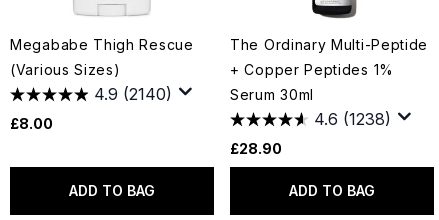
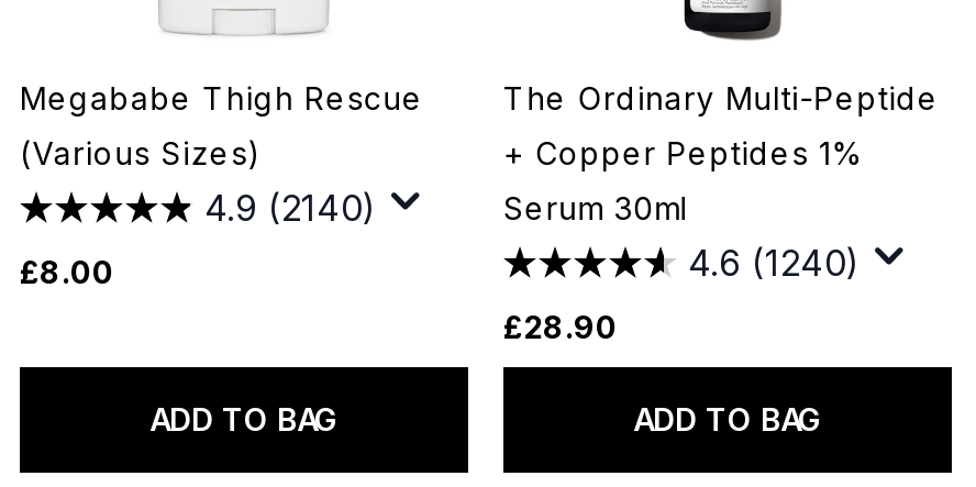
- 4.6 (1238)
+ 4.6 (1240)
